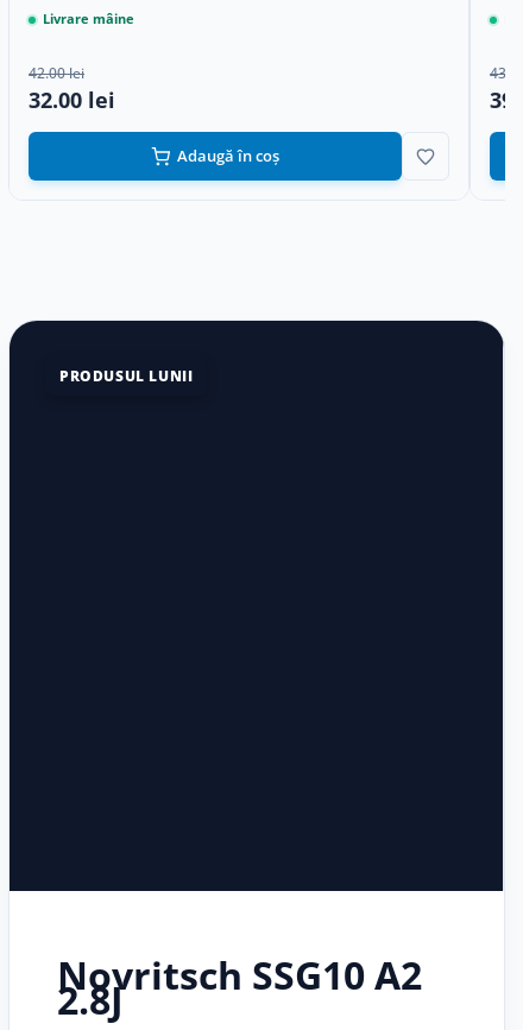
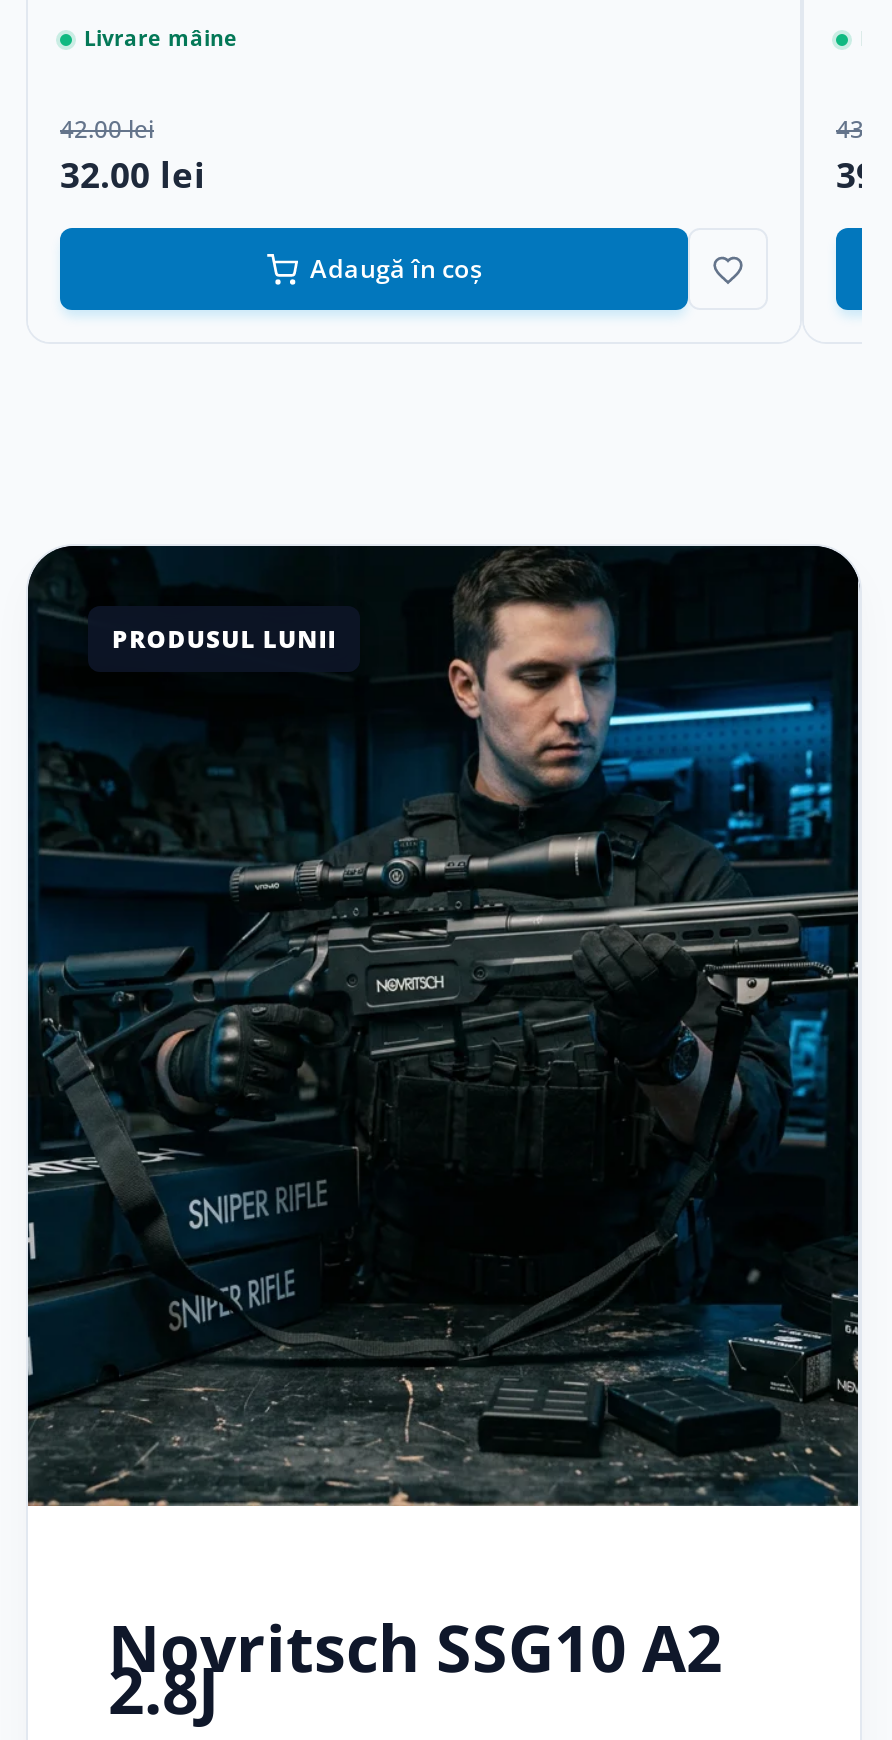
+ [image]
